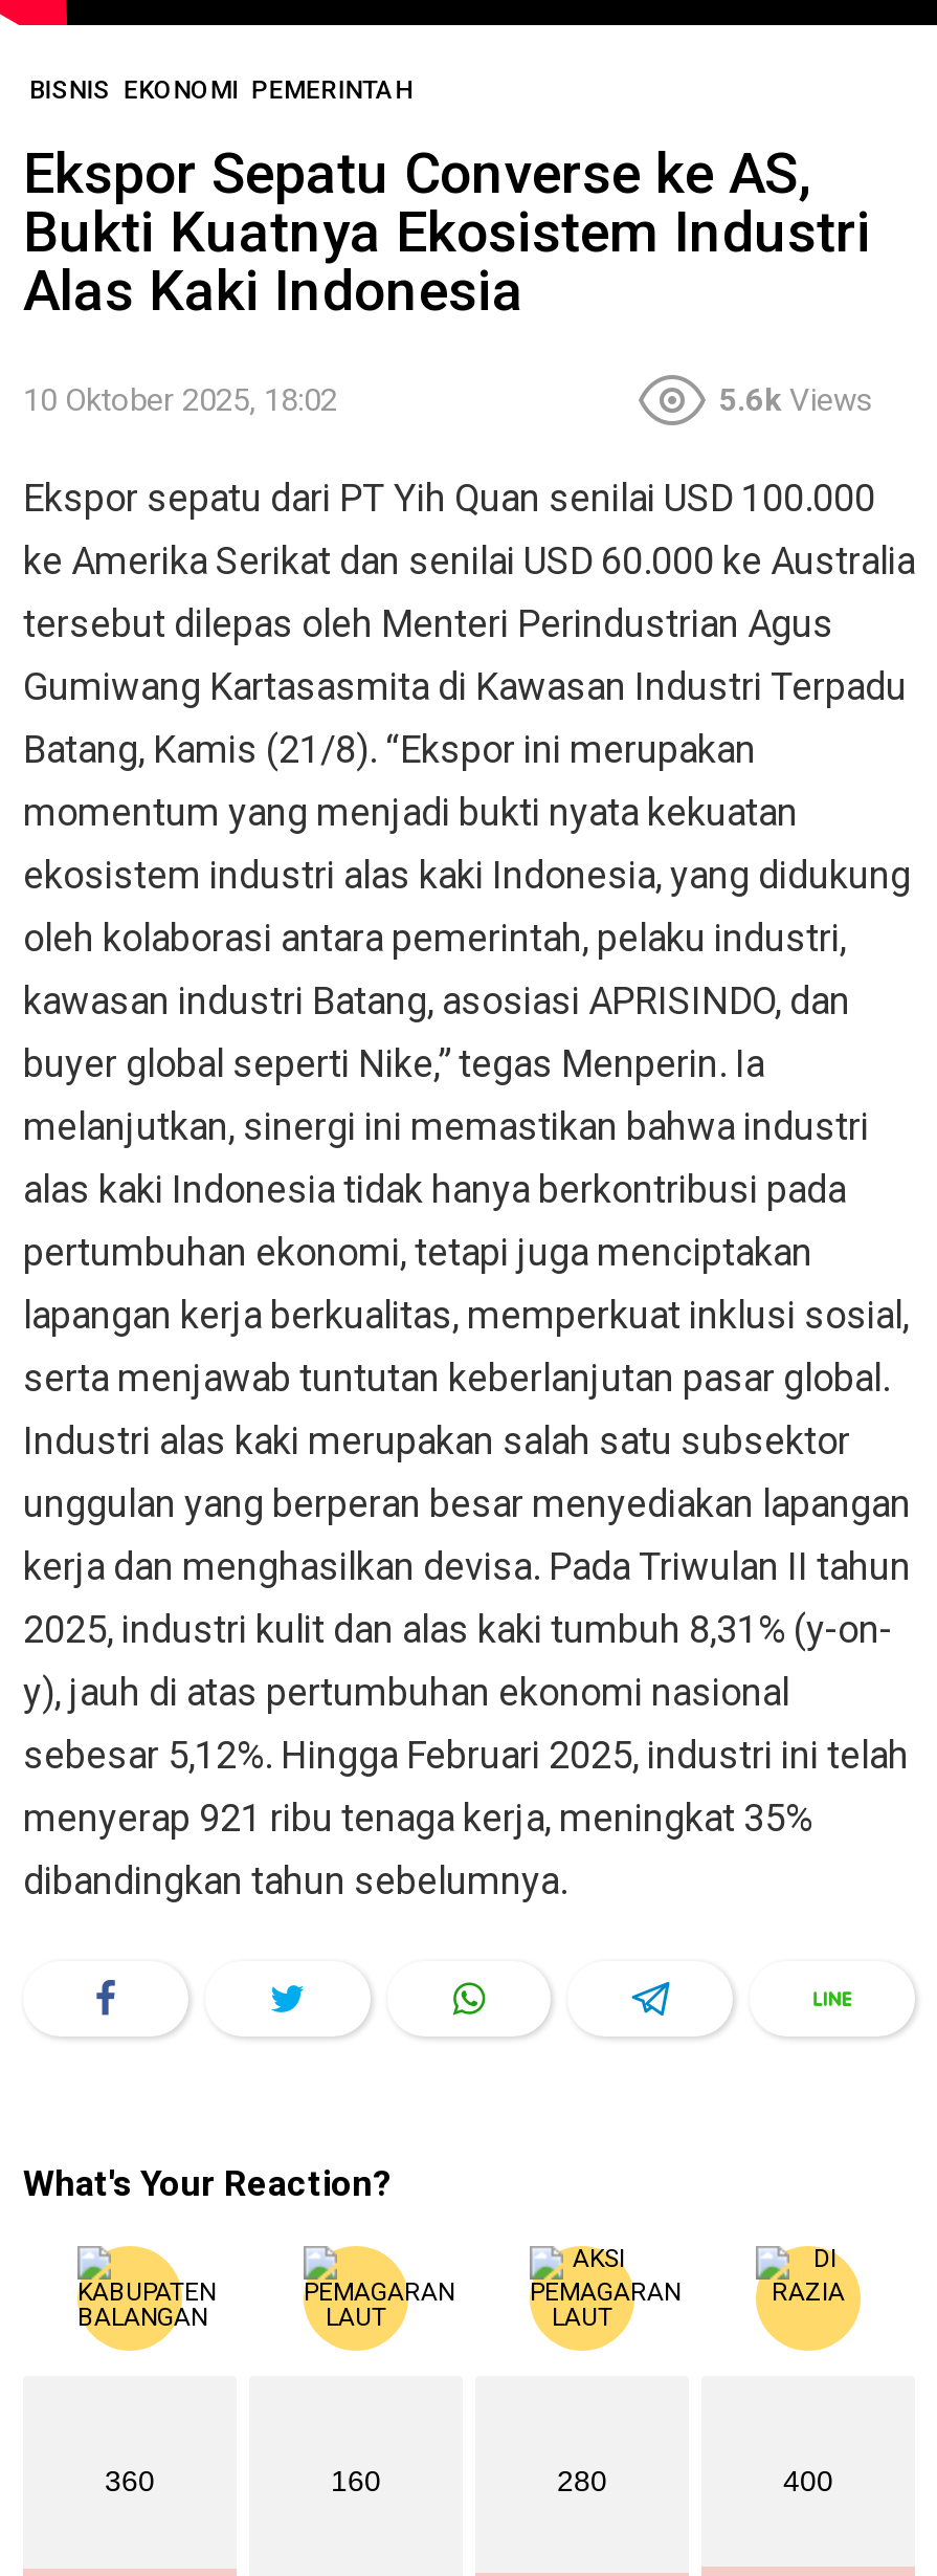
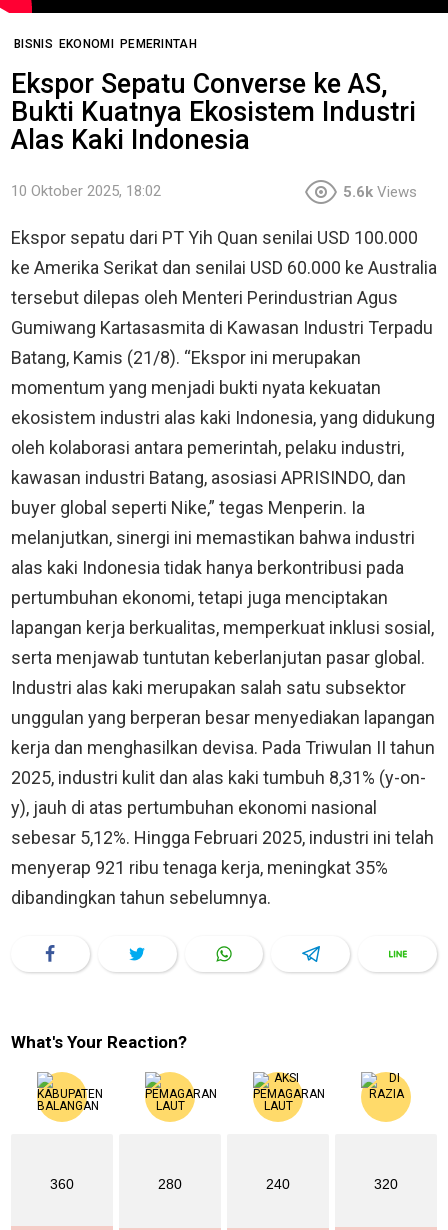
- 160
+ 280

- 280
+ 240

- 400
+ 320
